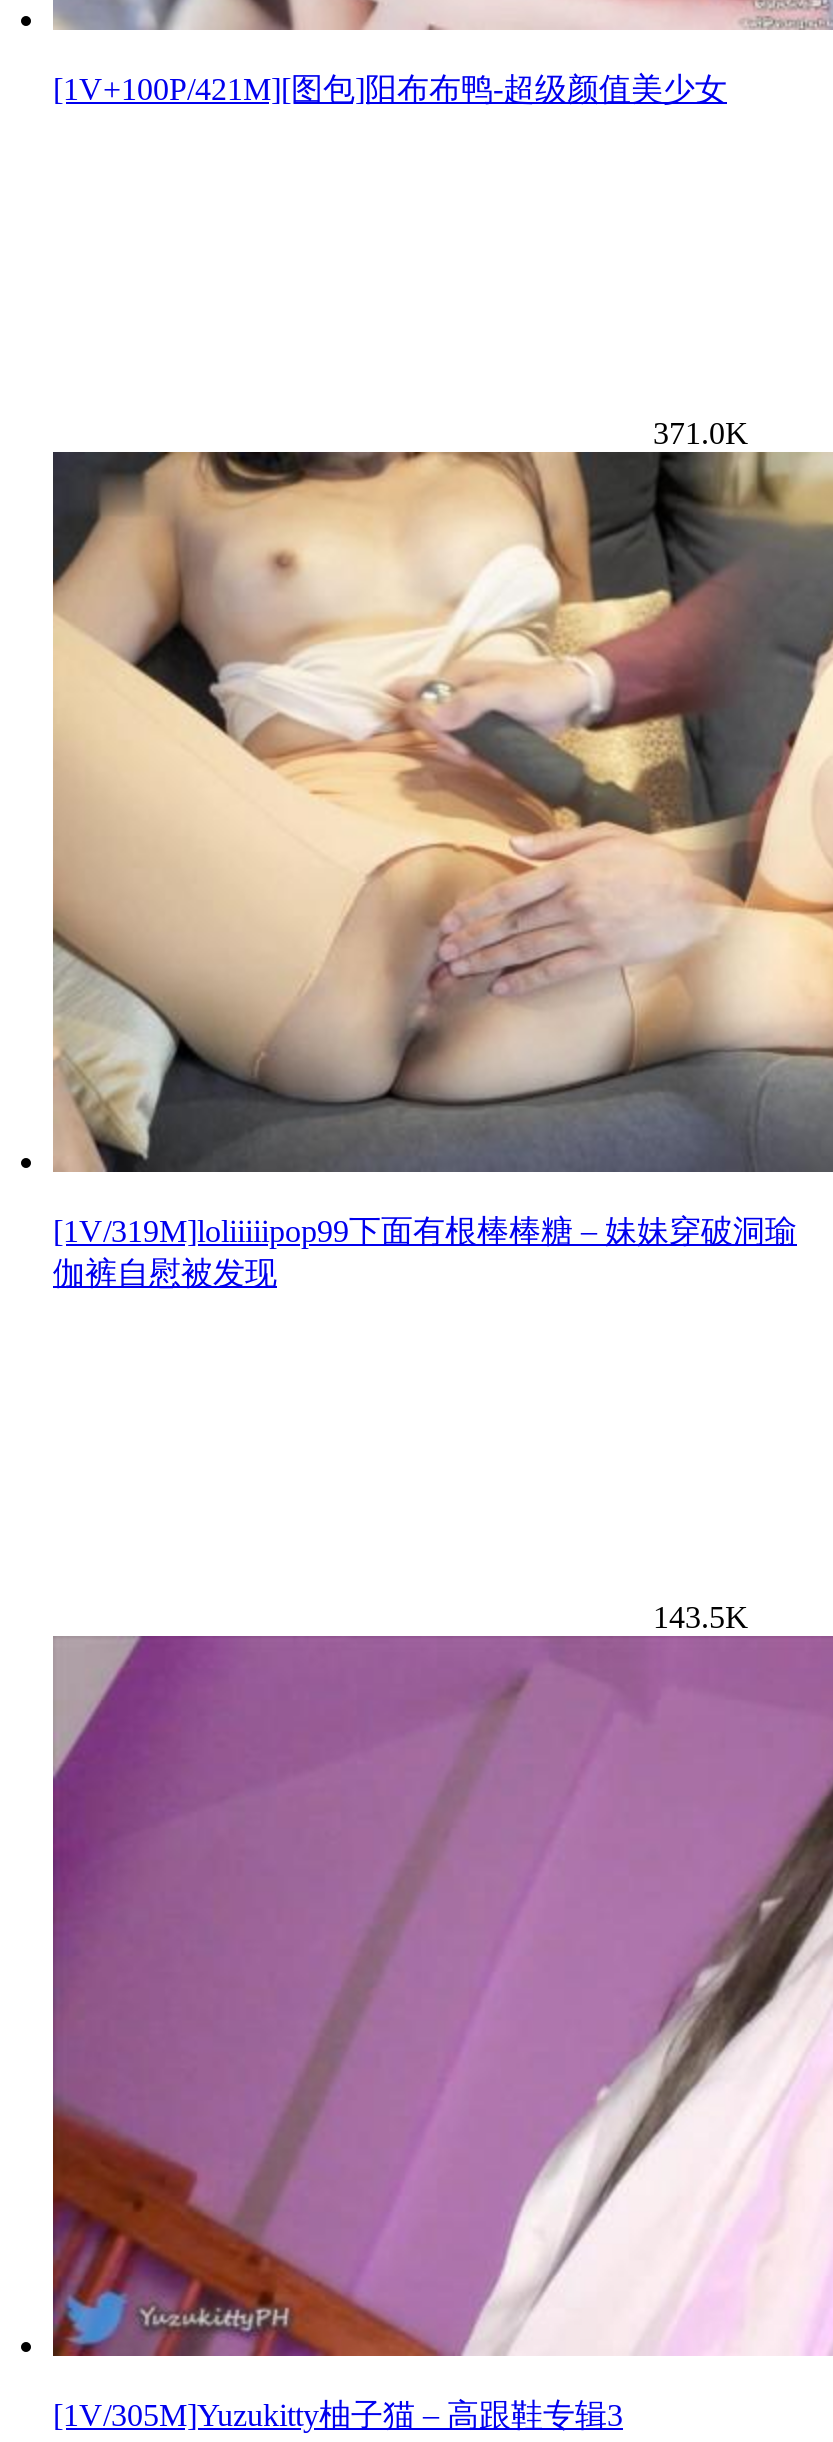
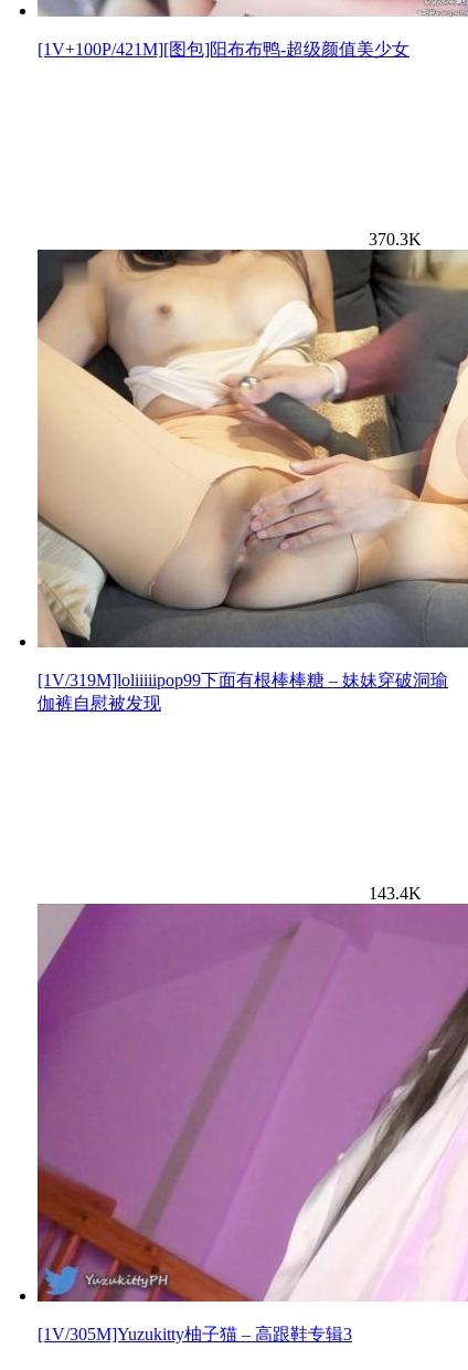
- 371.0K
+ 370.3K

- 143.5K
+ 143.4K
